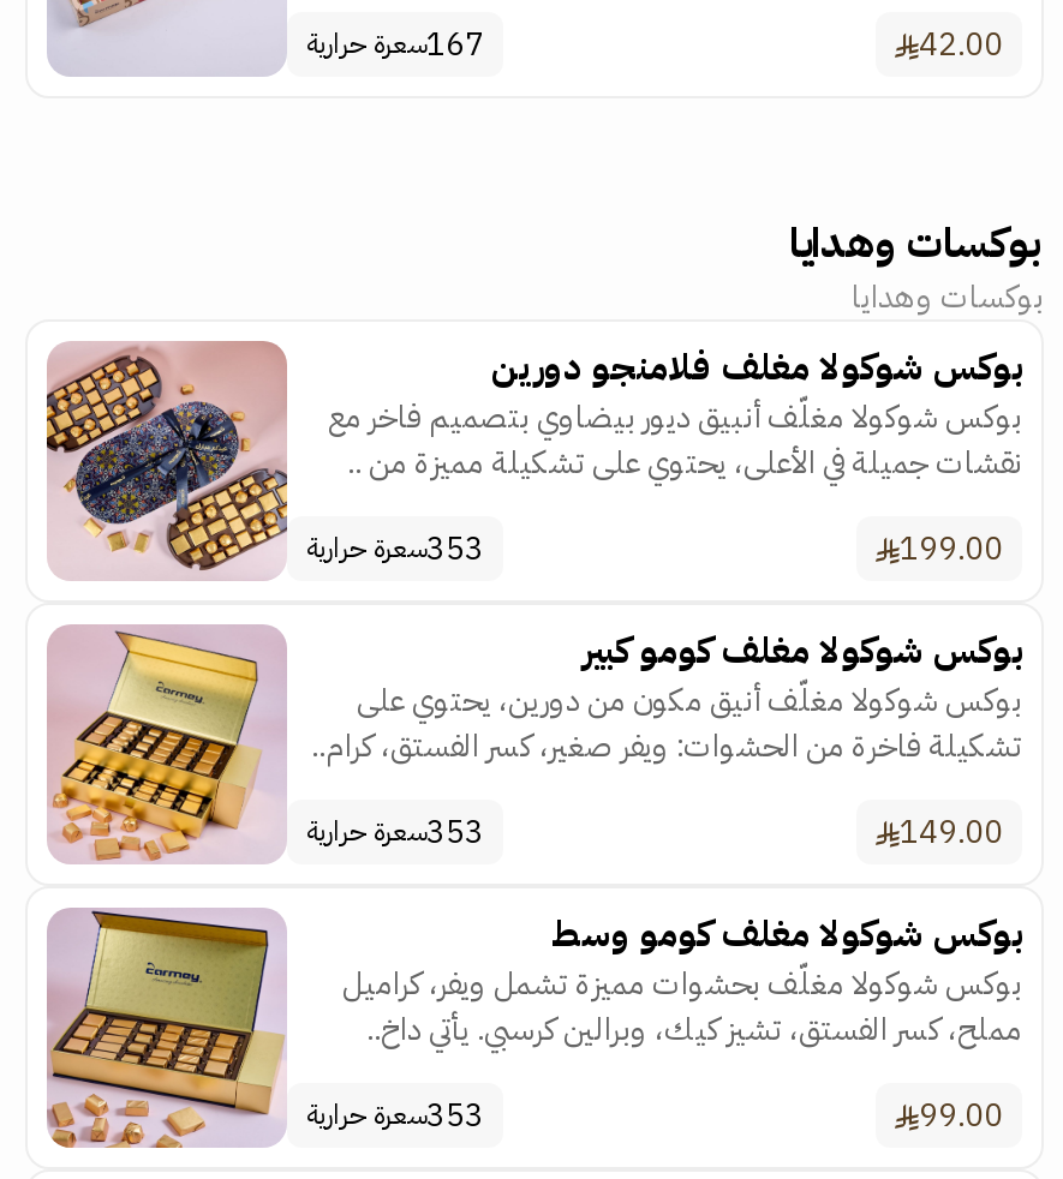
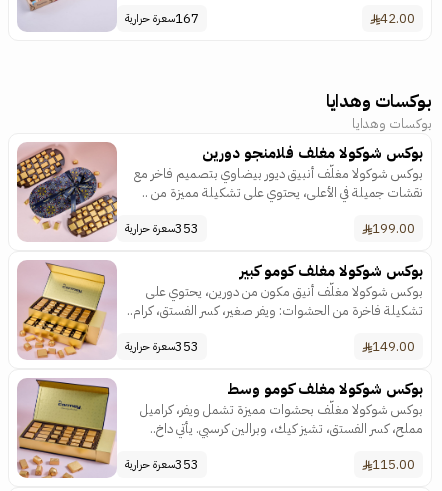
- 99.00
+ 115.00
